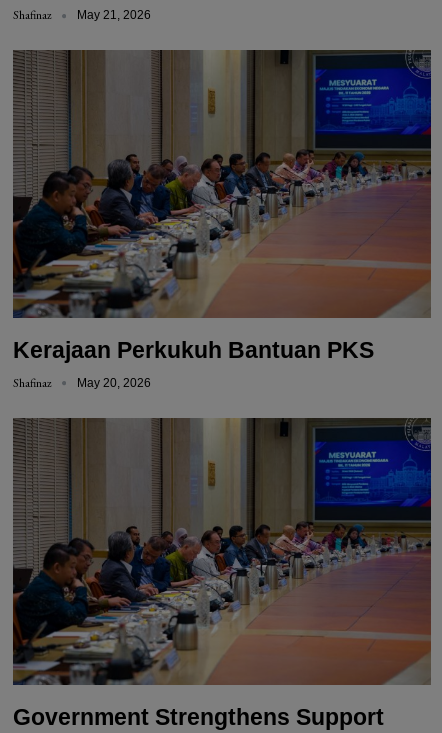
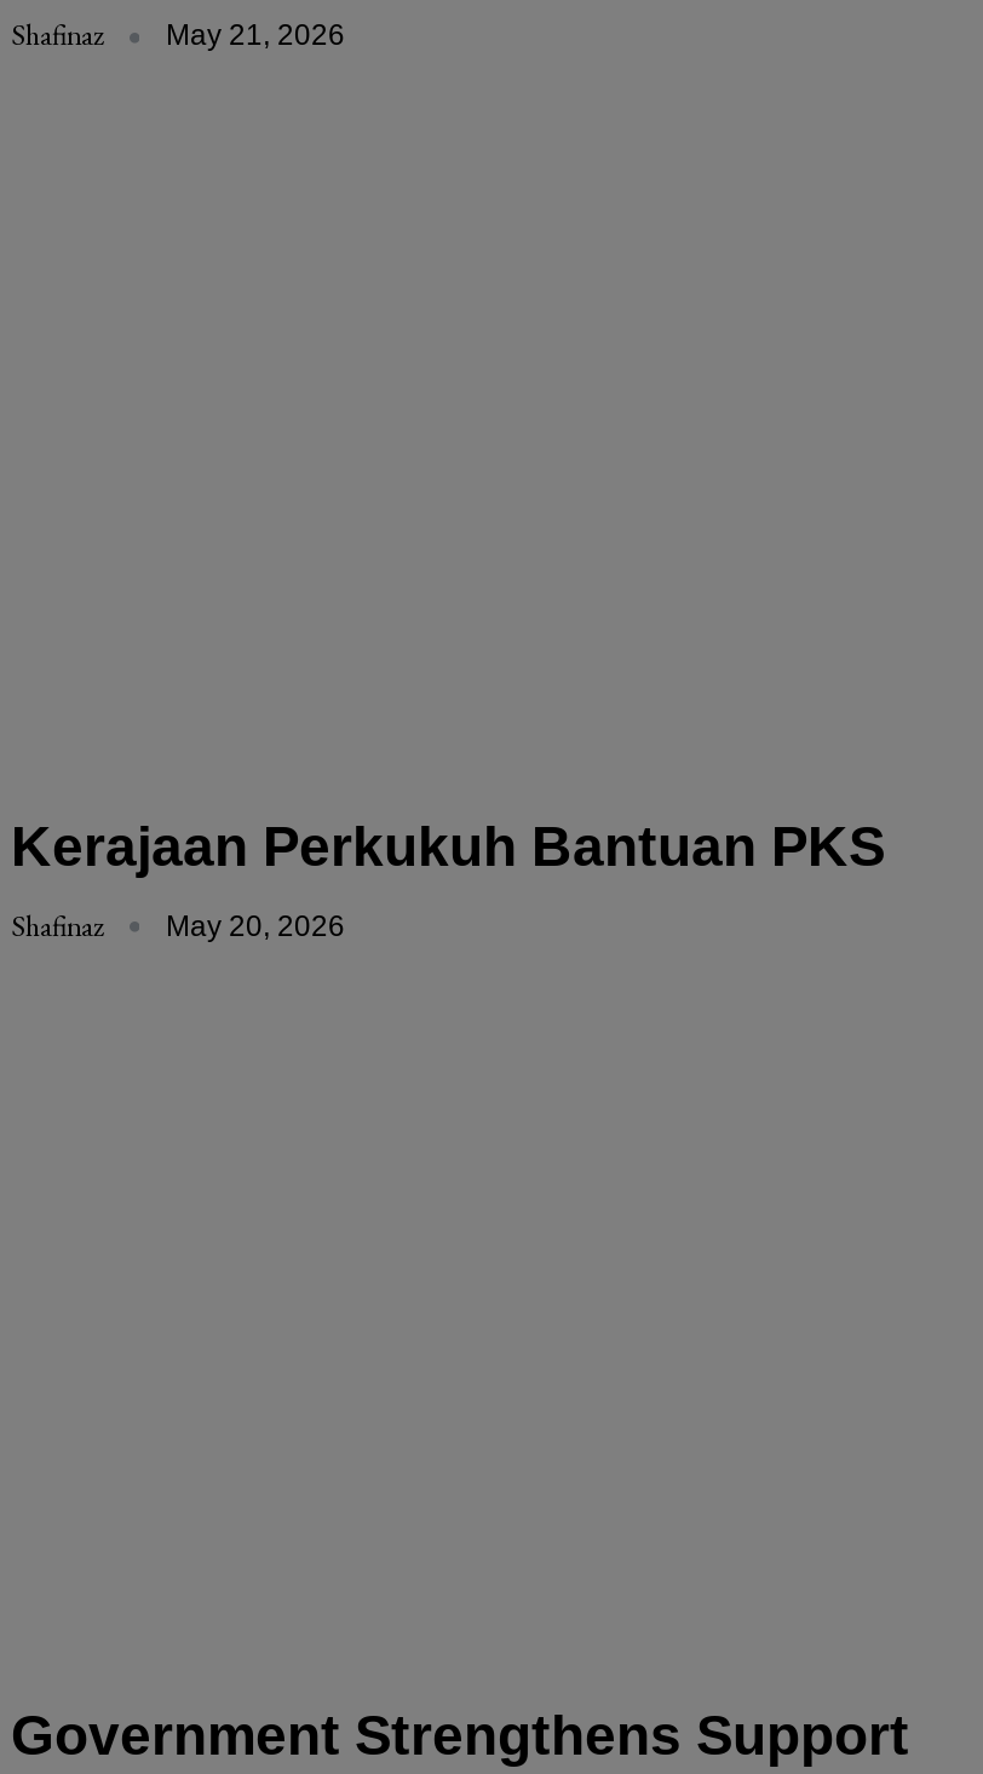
- [image]

- [image]
